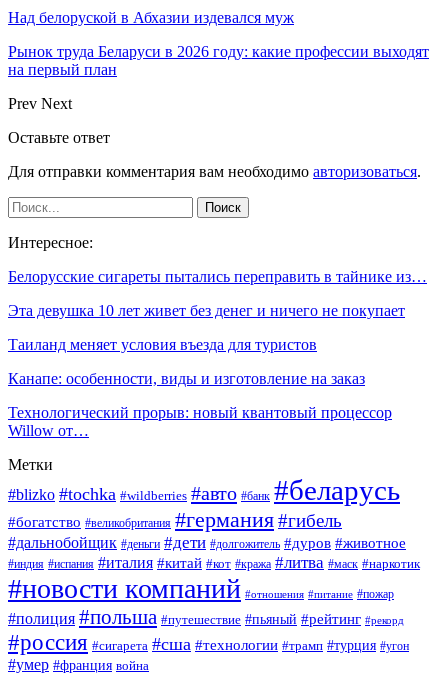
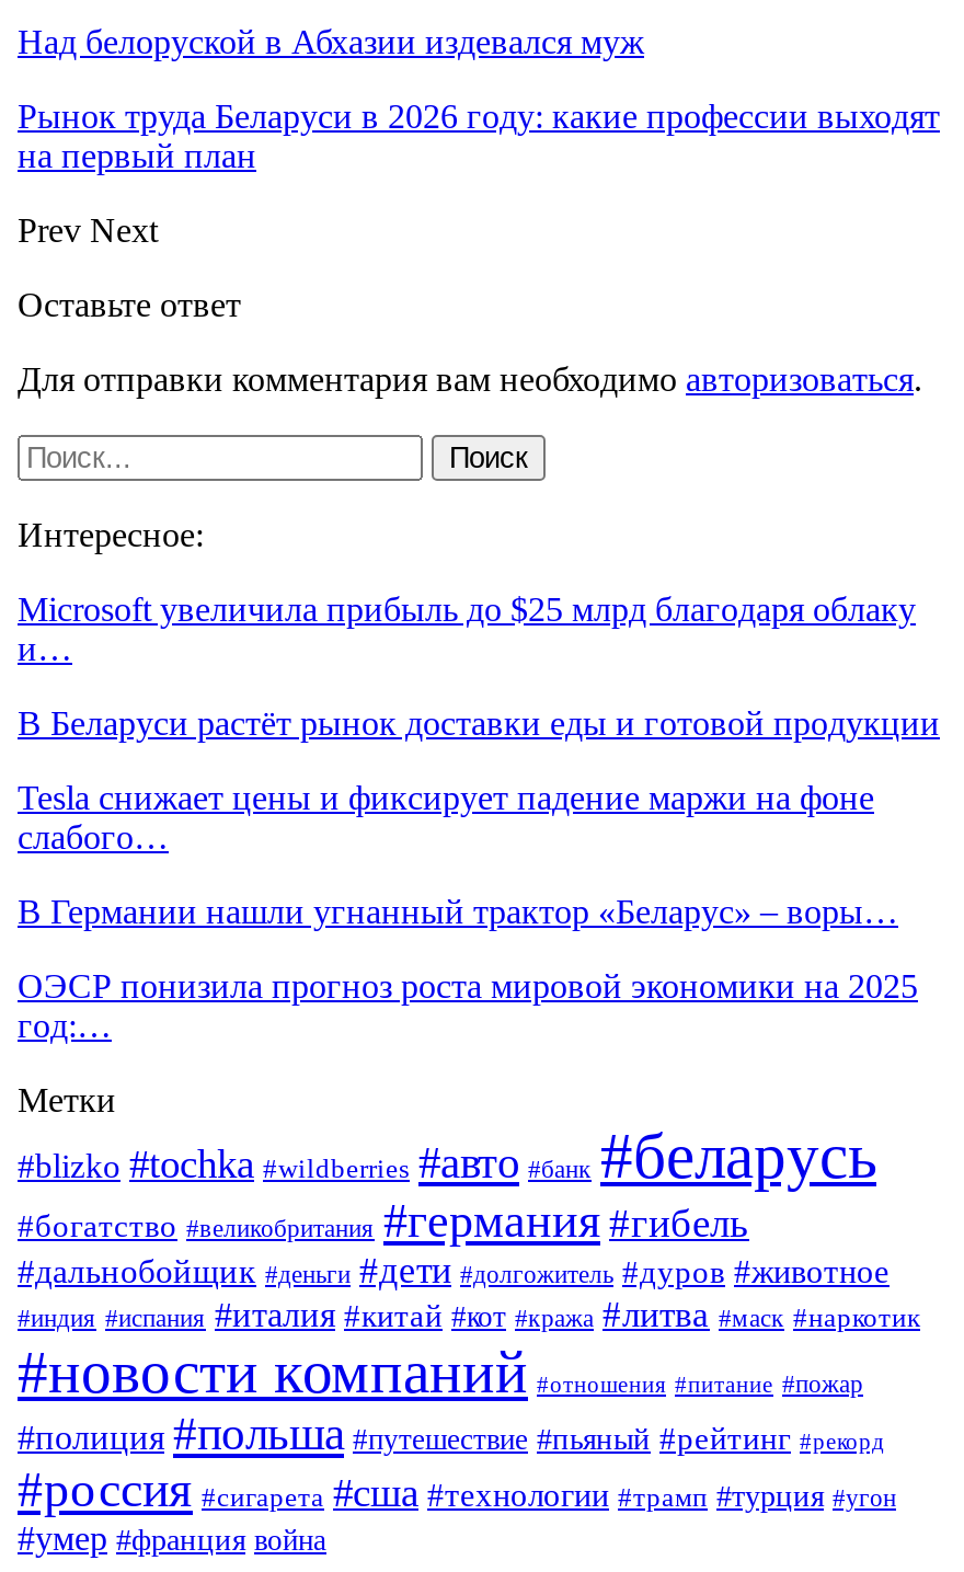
- Белорусские сигареты пытались переправить в тайнике из…
+ Microsoft увеличила прибыль до $25 млрд благодаря облаку
+ и…

- Эта девушка 10 лет живет без денег и ничего не покупает
+ В Беларуси растёт рынок доставки еды и готовой продукции

- Таиланд меняет условия въезда для туристов
+ Tesla снижает цены и фиксирует падение маржи на фоне
+ слабого…

- Канапе: особенности, виды и изготовление на заказ
+ В Германии нашли угнанный трактор «Беларус» – воры…

- Технологический прорыв: новый квантовый процессор
- Willow от…
+ ОЭСР понизила прогноз роста мировой экономики на 2025
+ год:…
